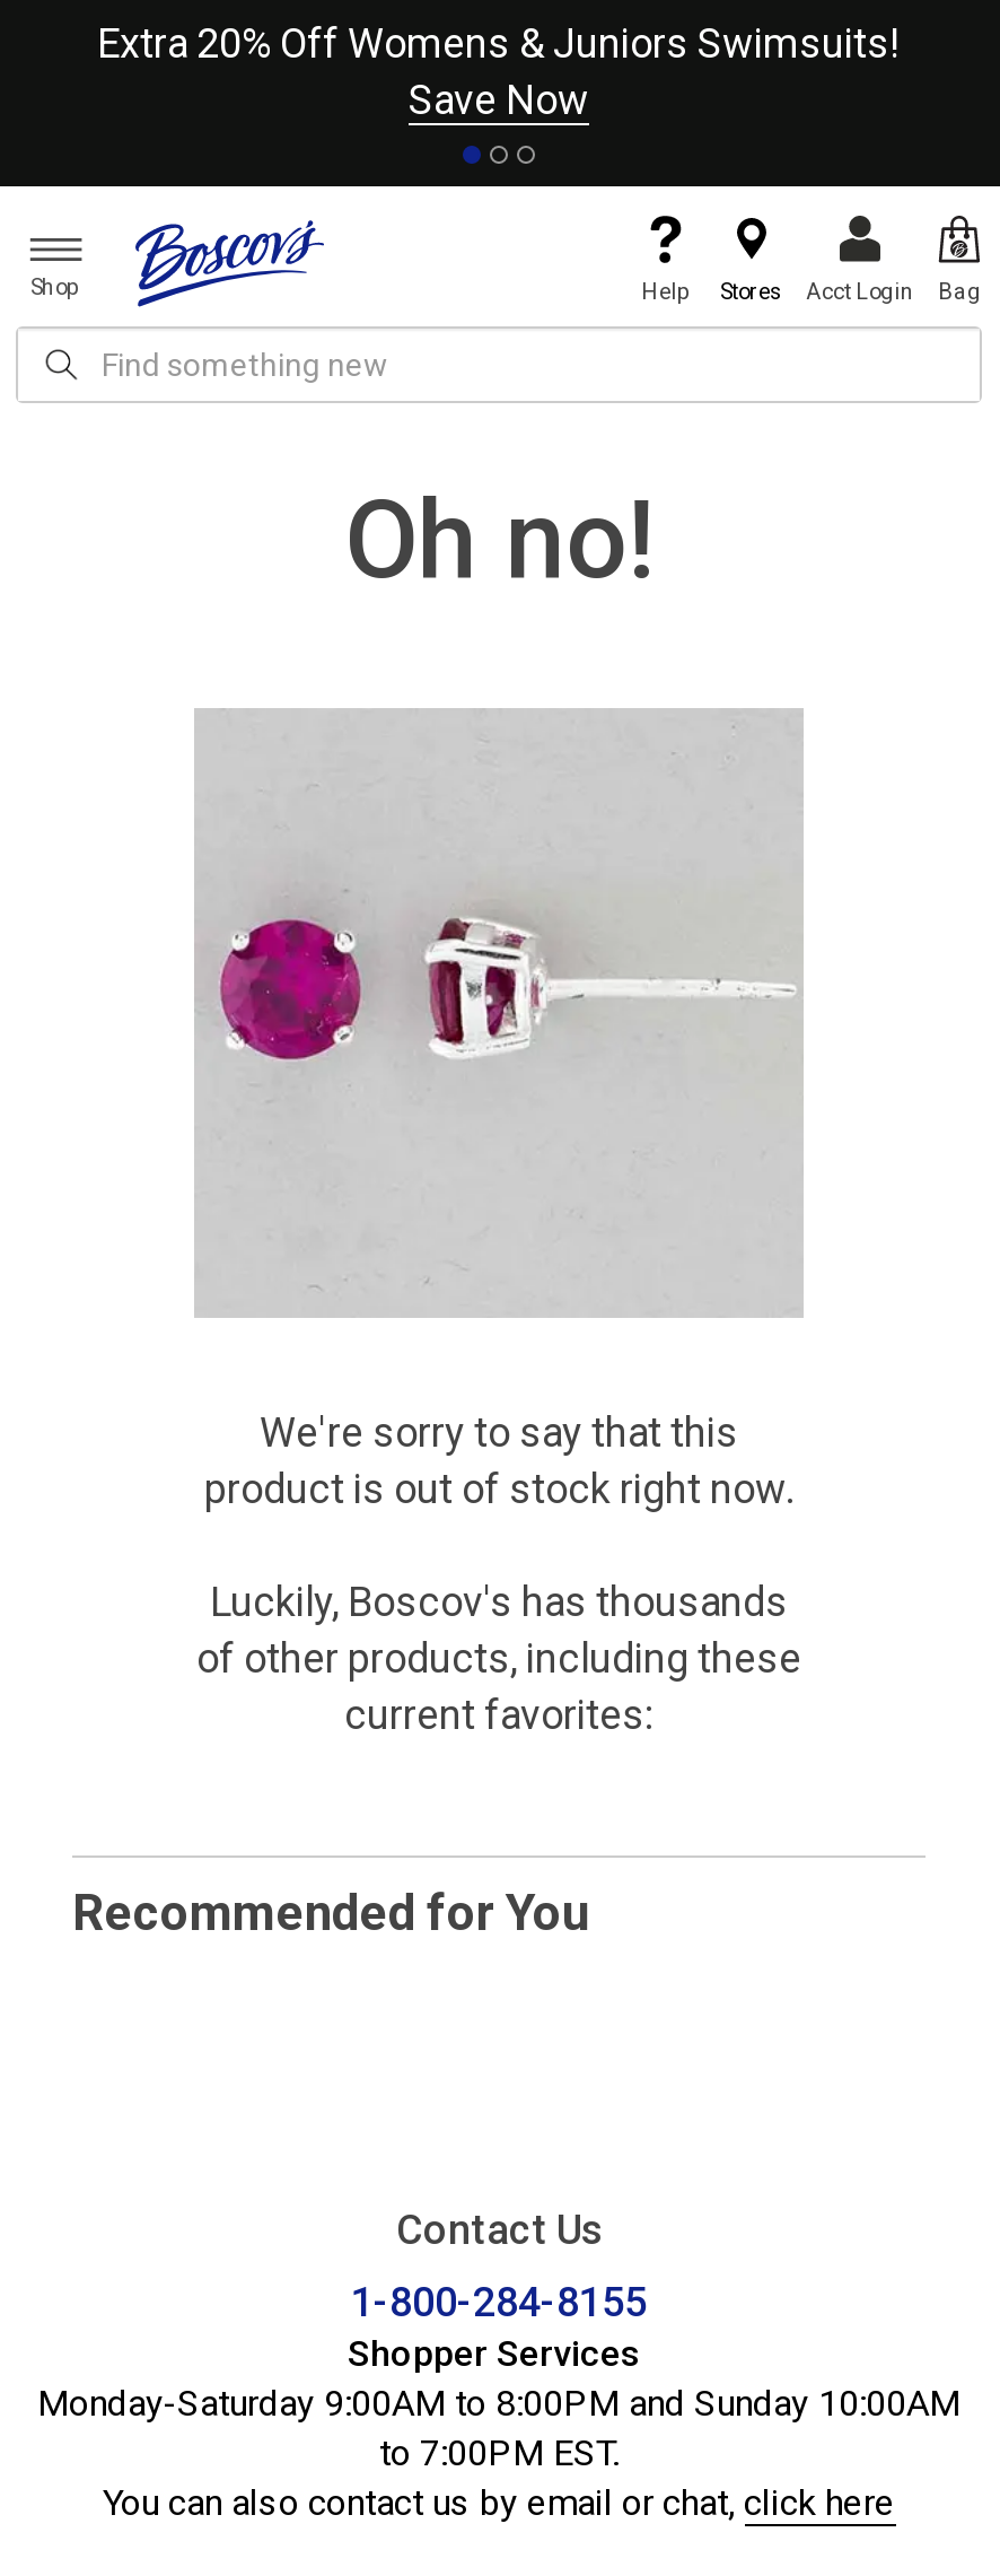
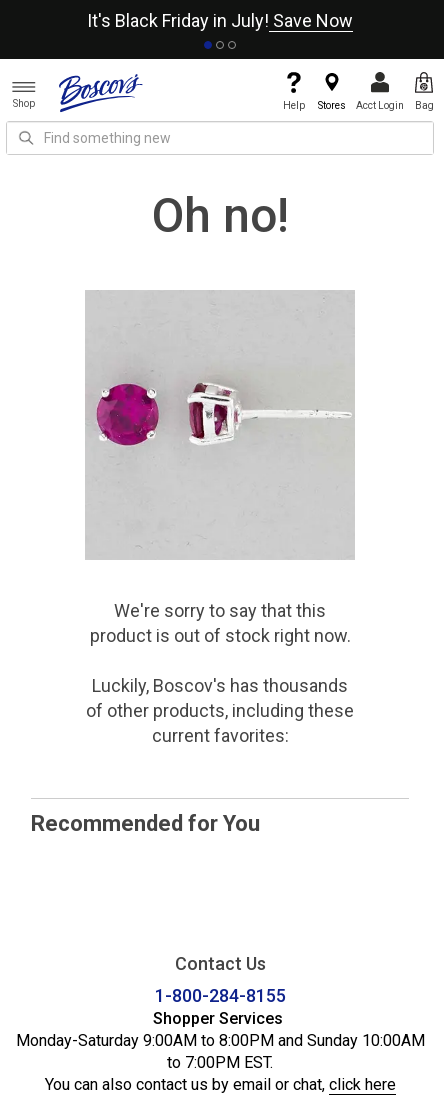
- Extra 20% Off Womens & Juniors Swimsuits!
- Save Now
+ It's Black Friday in July! Save Now
